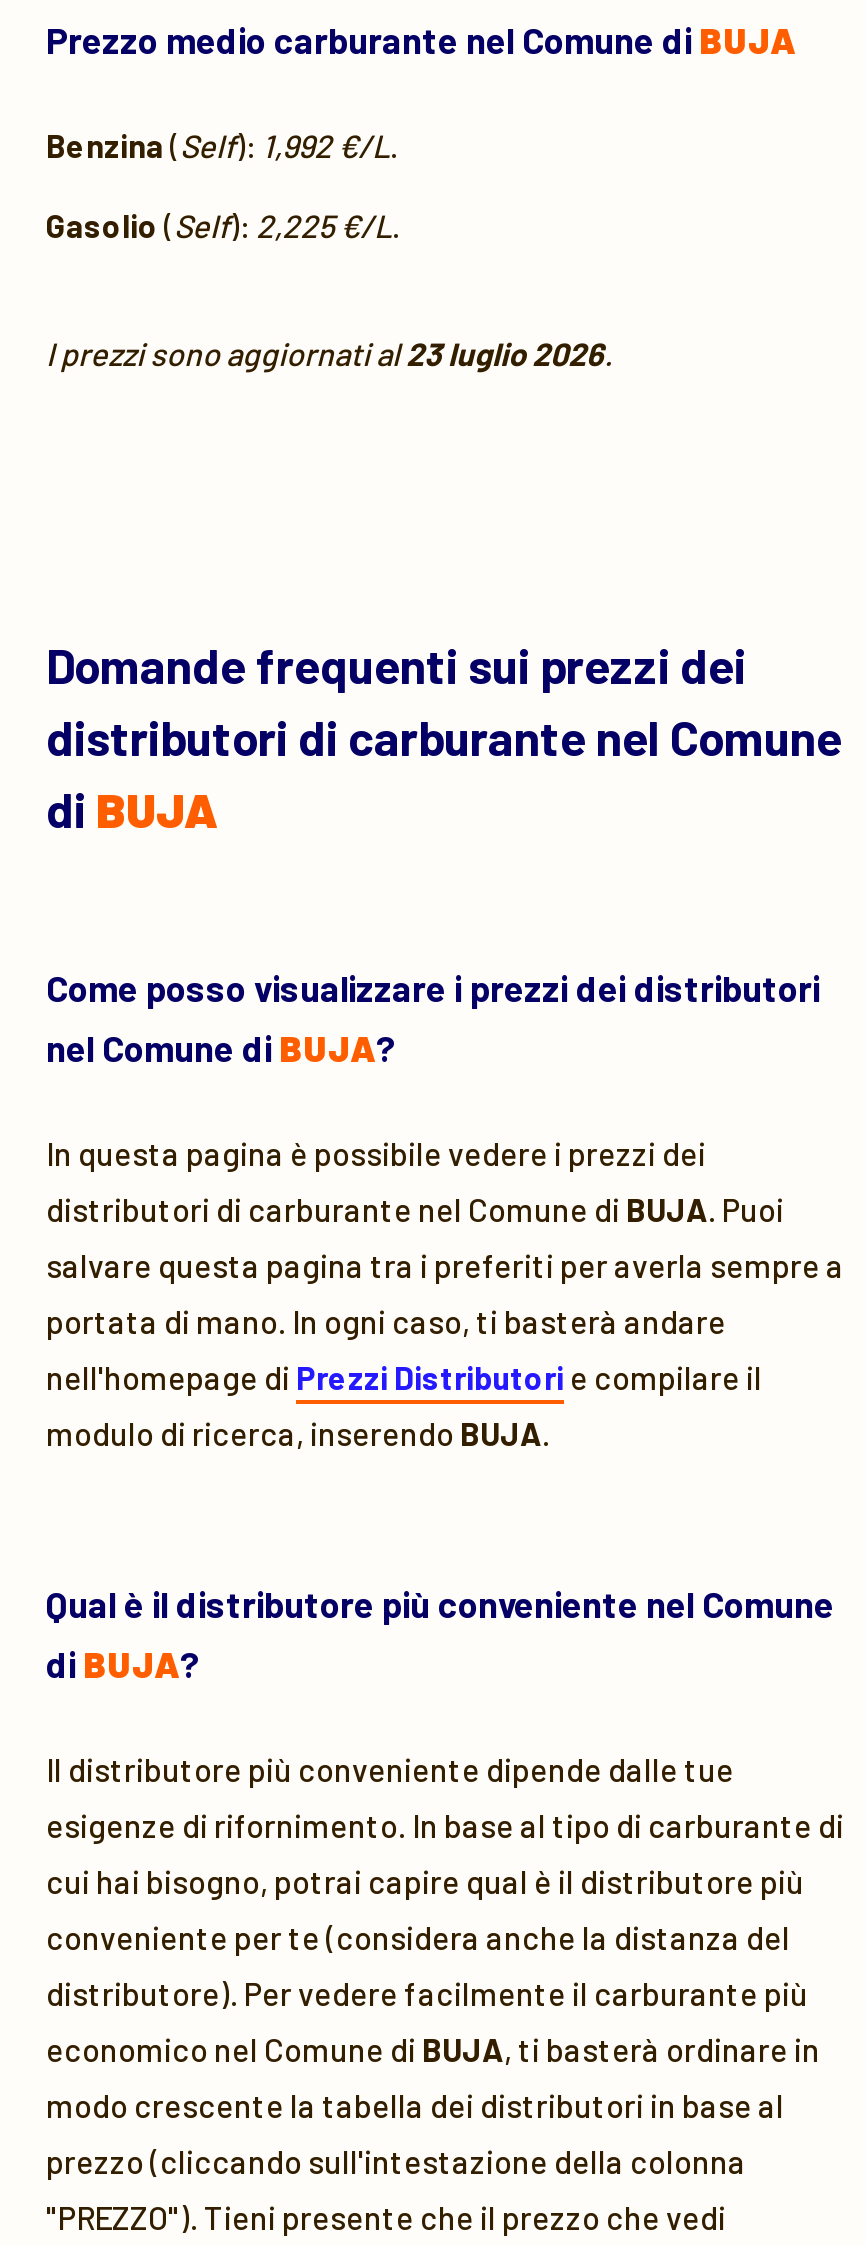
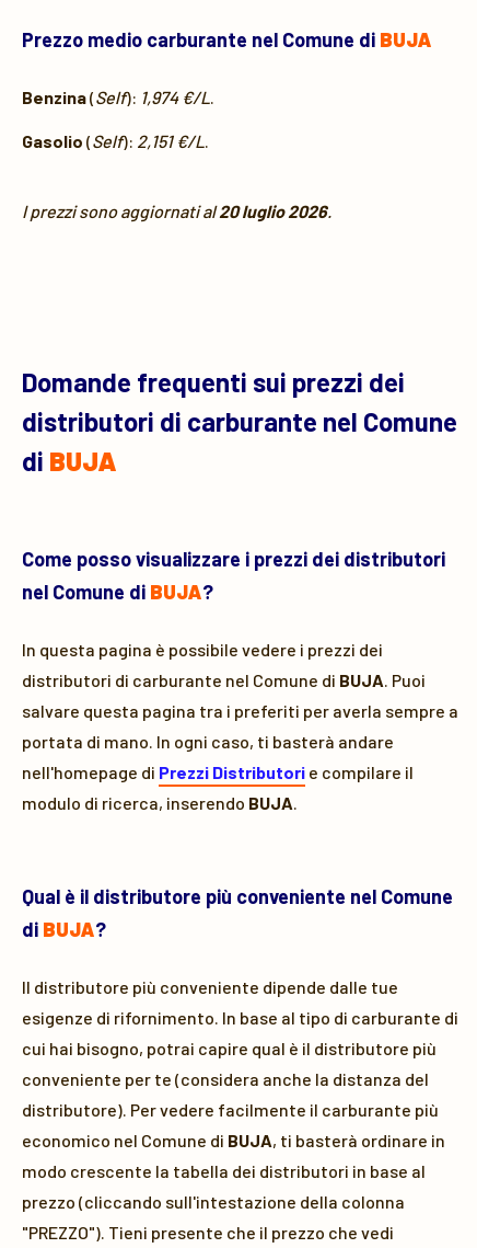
- Benzina (Self): 1,992 €/L.
+ Benzina (Self): 1,974 €/L.

- Gasolio (Self): 2,225 €/L.
+ Gasolio (Self): 2,151 €/L.

- I prezzi sono aggiornati al23 luglio 2026.
+ I prezzi sono aggiornati al20 luglio 2026.
